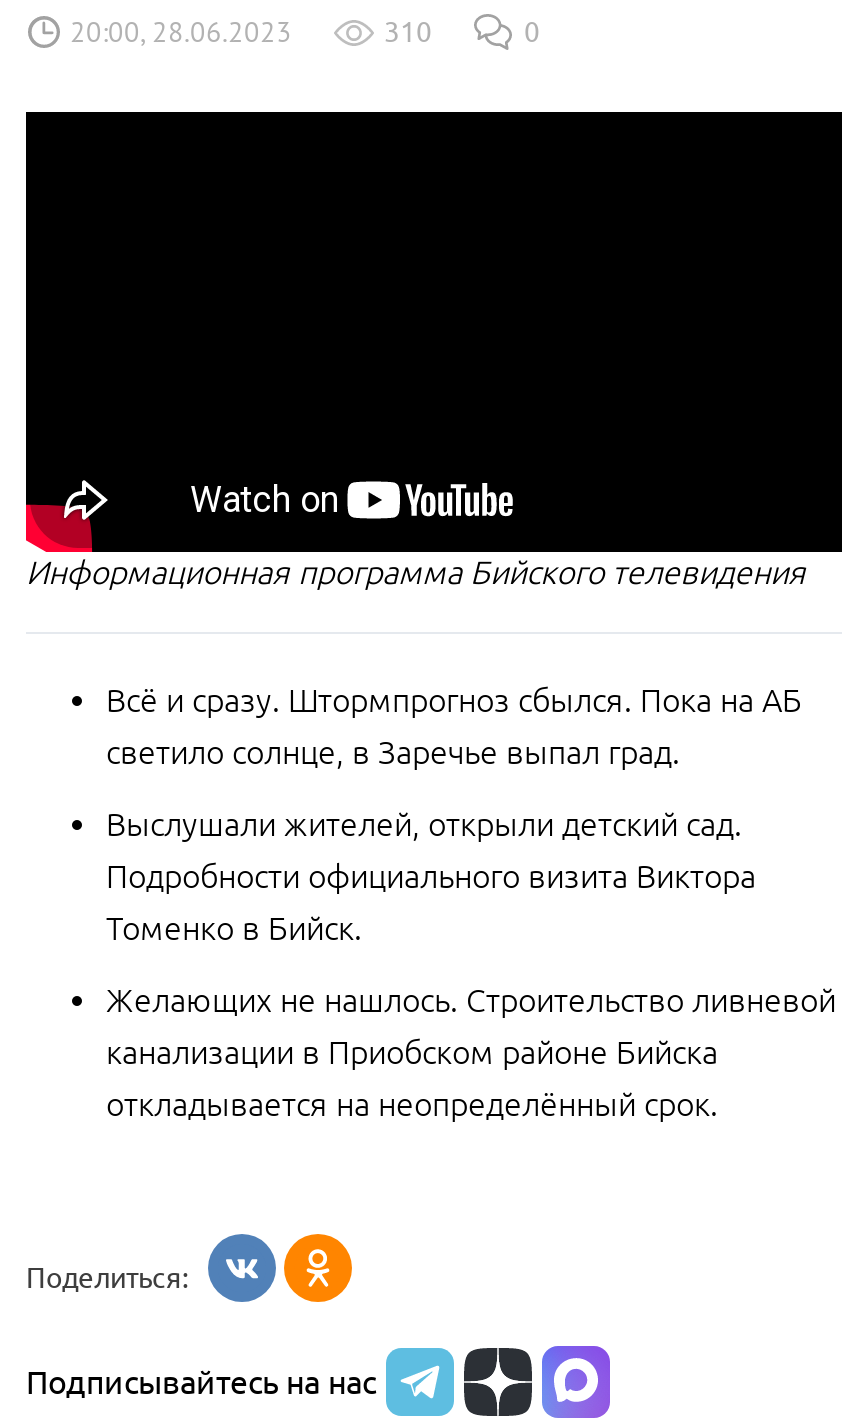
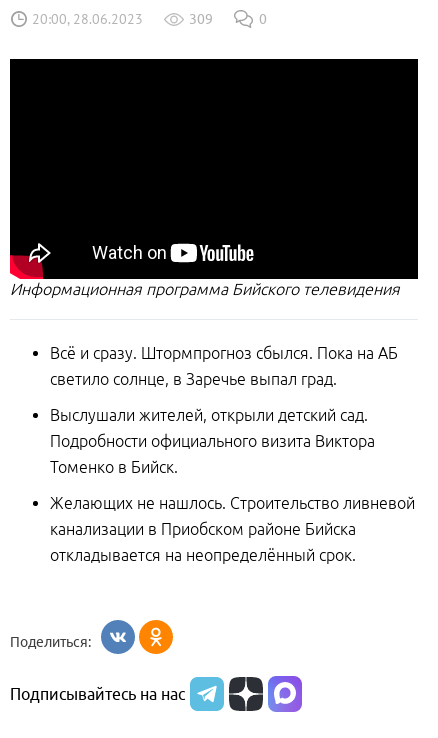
- 310
+ 309
